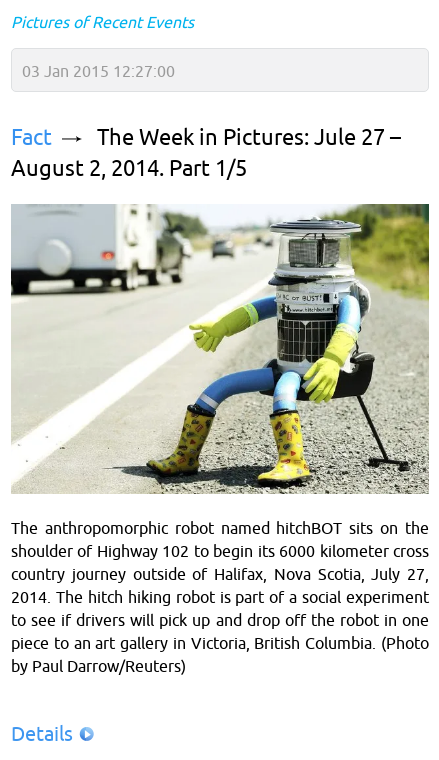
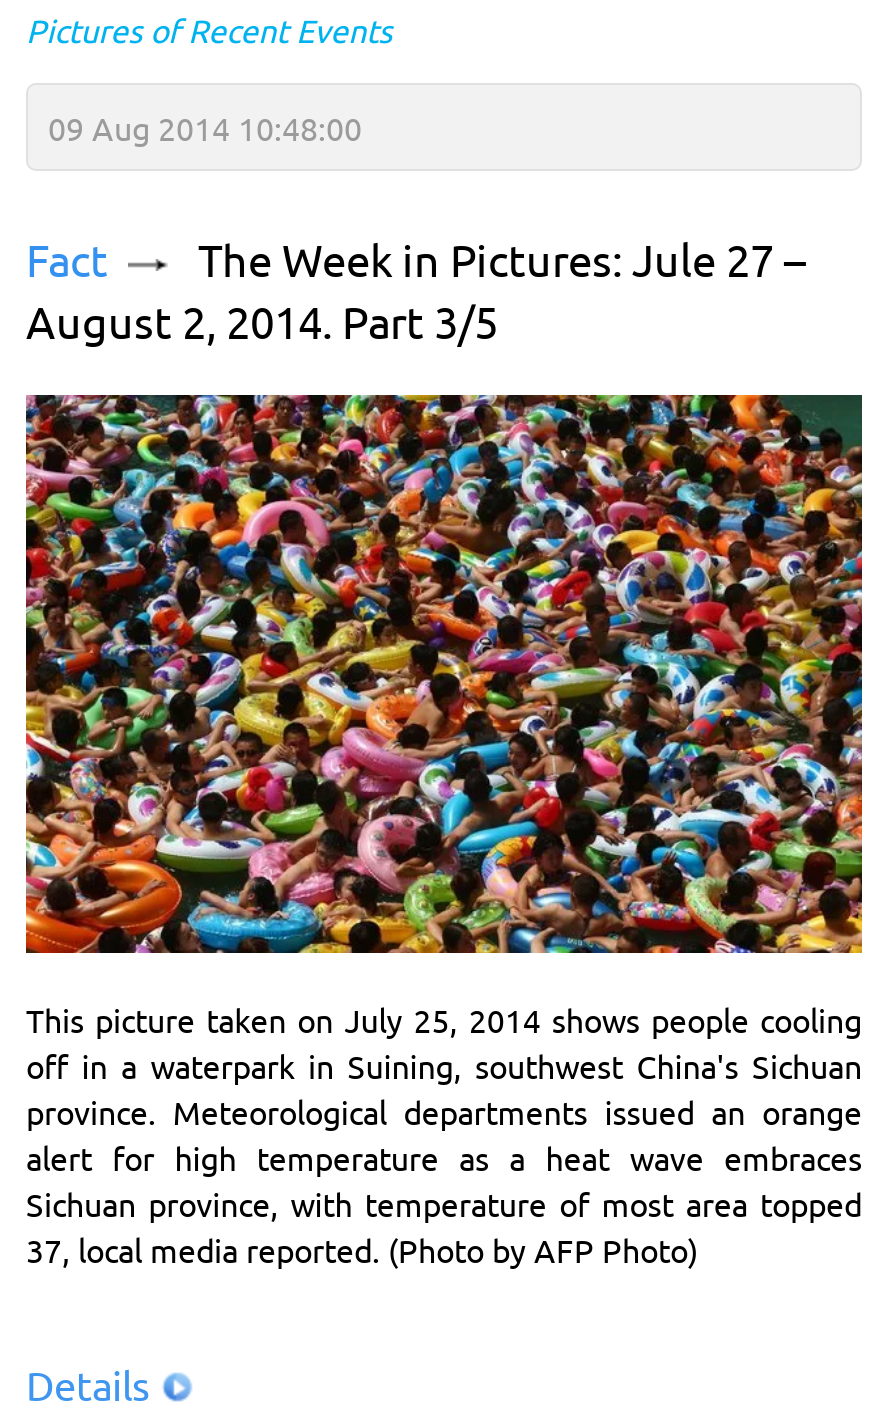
- 03 Jan 2015 12:27:00
+ 09 Aug 2014 10:48:00

- August 2, 2014. Part 1/5
+ August 2, 2014. Part 3/5

- [image]
- The anthropomorphic robot named hitchBOT sits on the
- shoulder of Highway 102 to begin its 6000 kilometer cross
- country journey outside of Halifax, Nova Scotia, July 27,
- 2014. The hitch hiking robot is part of a social experiment
- to see if drivers will pick up and drop off the robot in one
- piece to an art gallery in Victoria, British Columbia. (Photo
- by Paul Darrow/Reuters)
+ [image]
+ This picture taken on July 25, 2014 shows people cooling
+ off in a waterpark in Suining, southwest China's Sichuan
+ province. Meteorological departments issued an orange
+ alert for high temperature as a heat wave embraces
+ Sichuan province, with temperature of most area topped
+ 37, local media reported. (Photo by AFP Photo)
